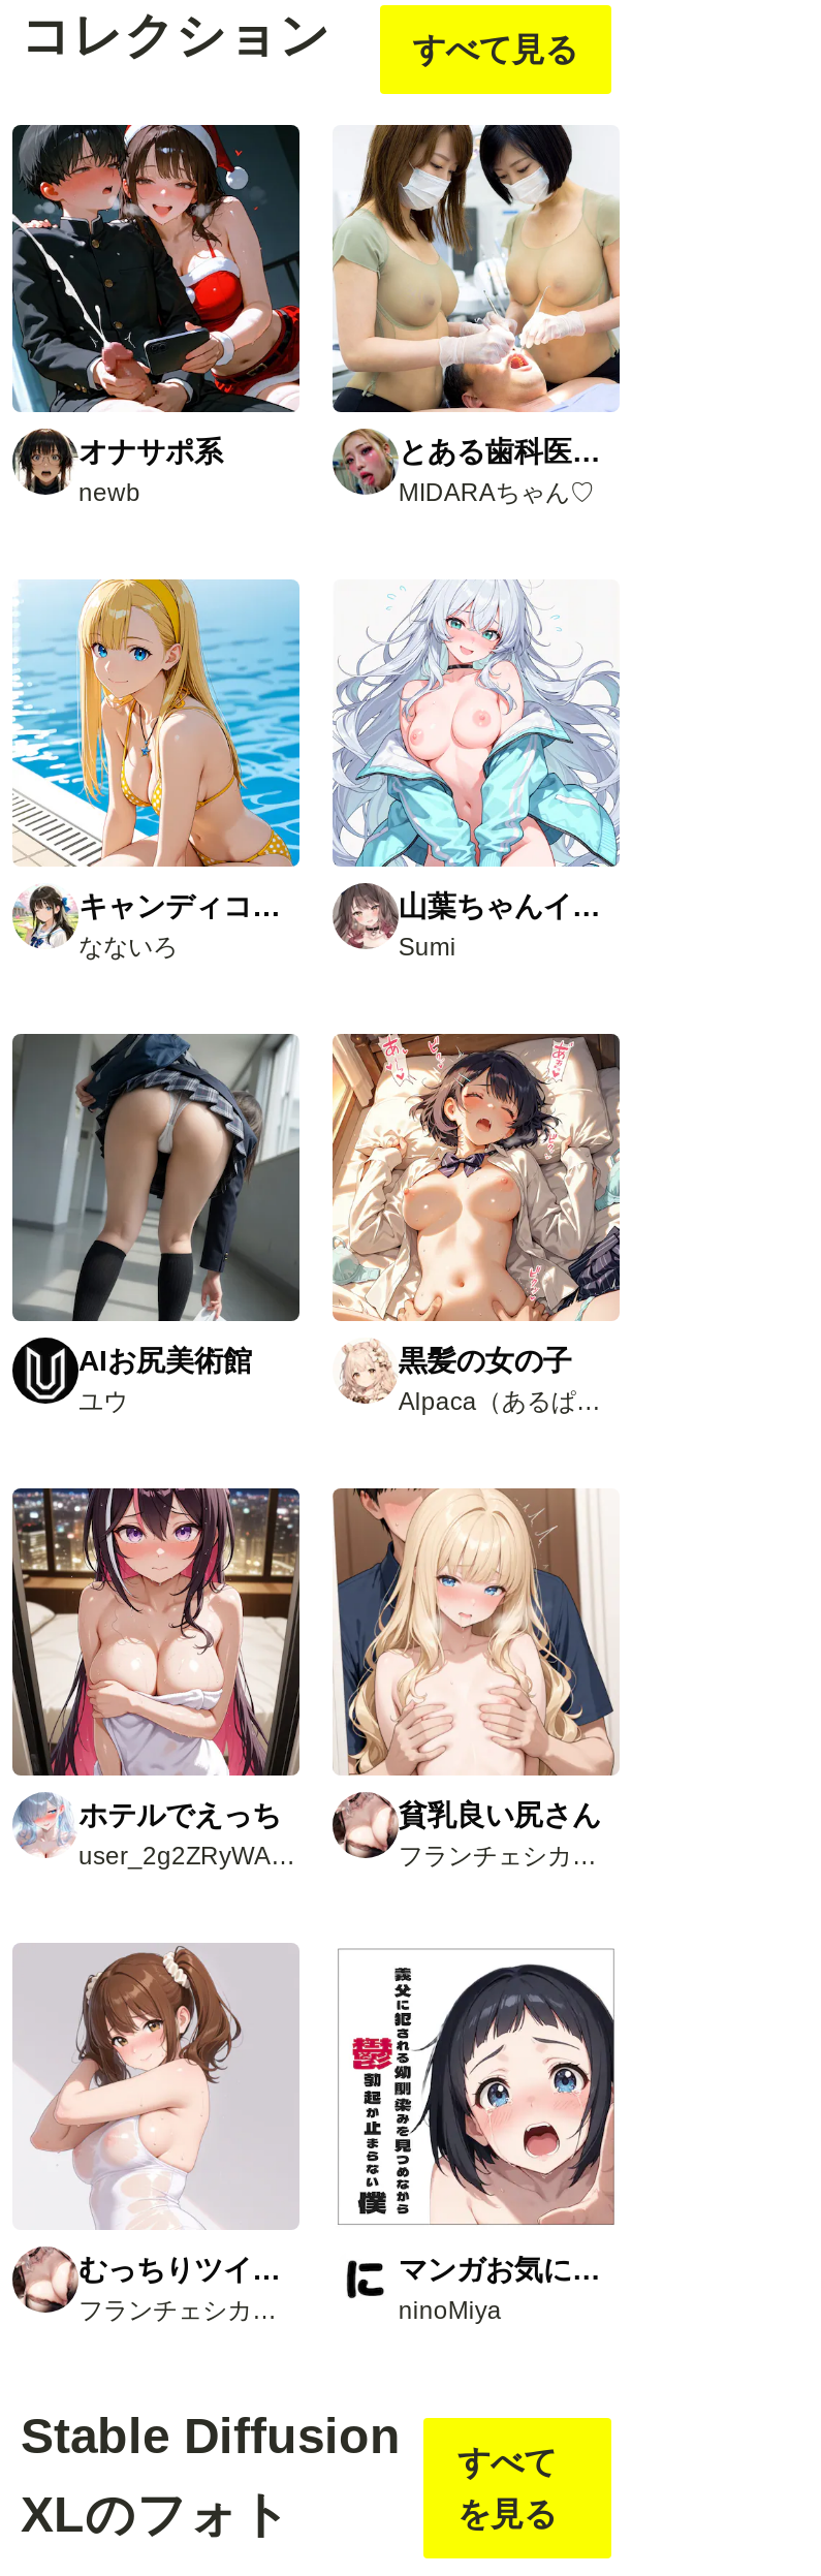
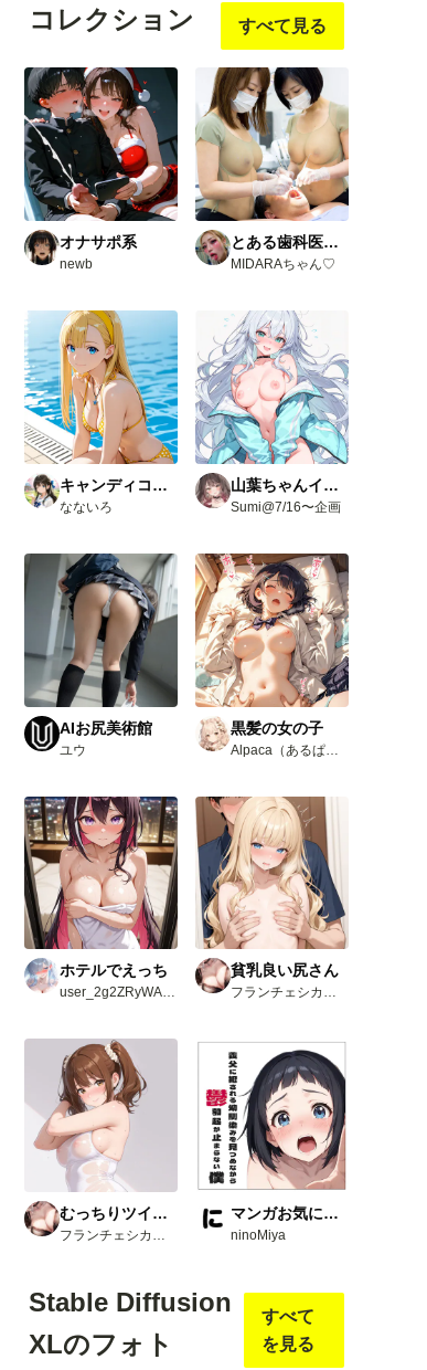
- Sumi
+ Sumi@7/16〜企画
